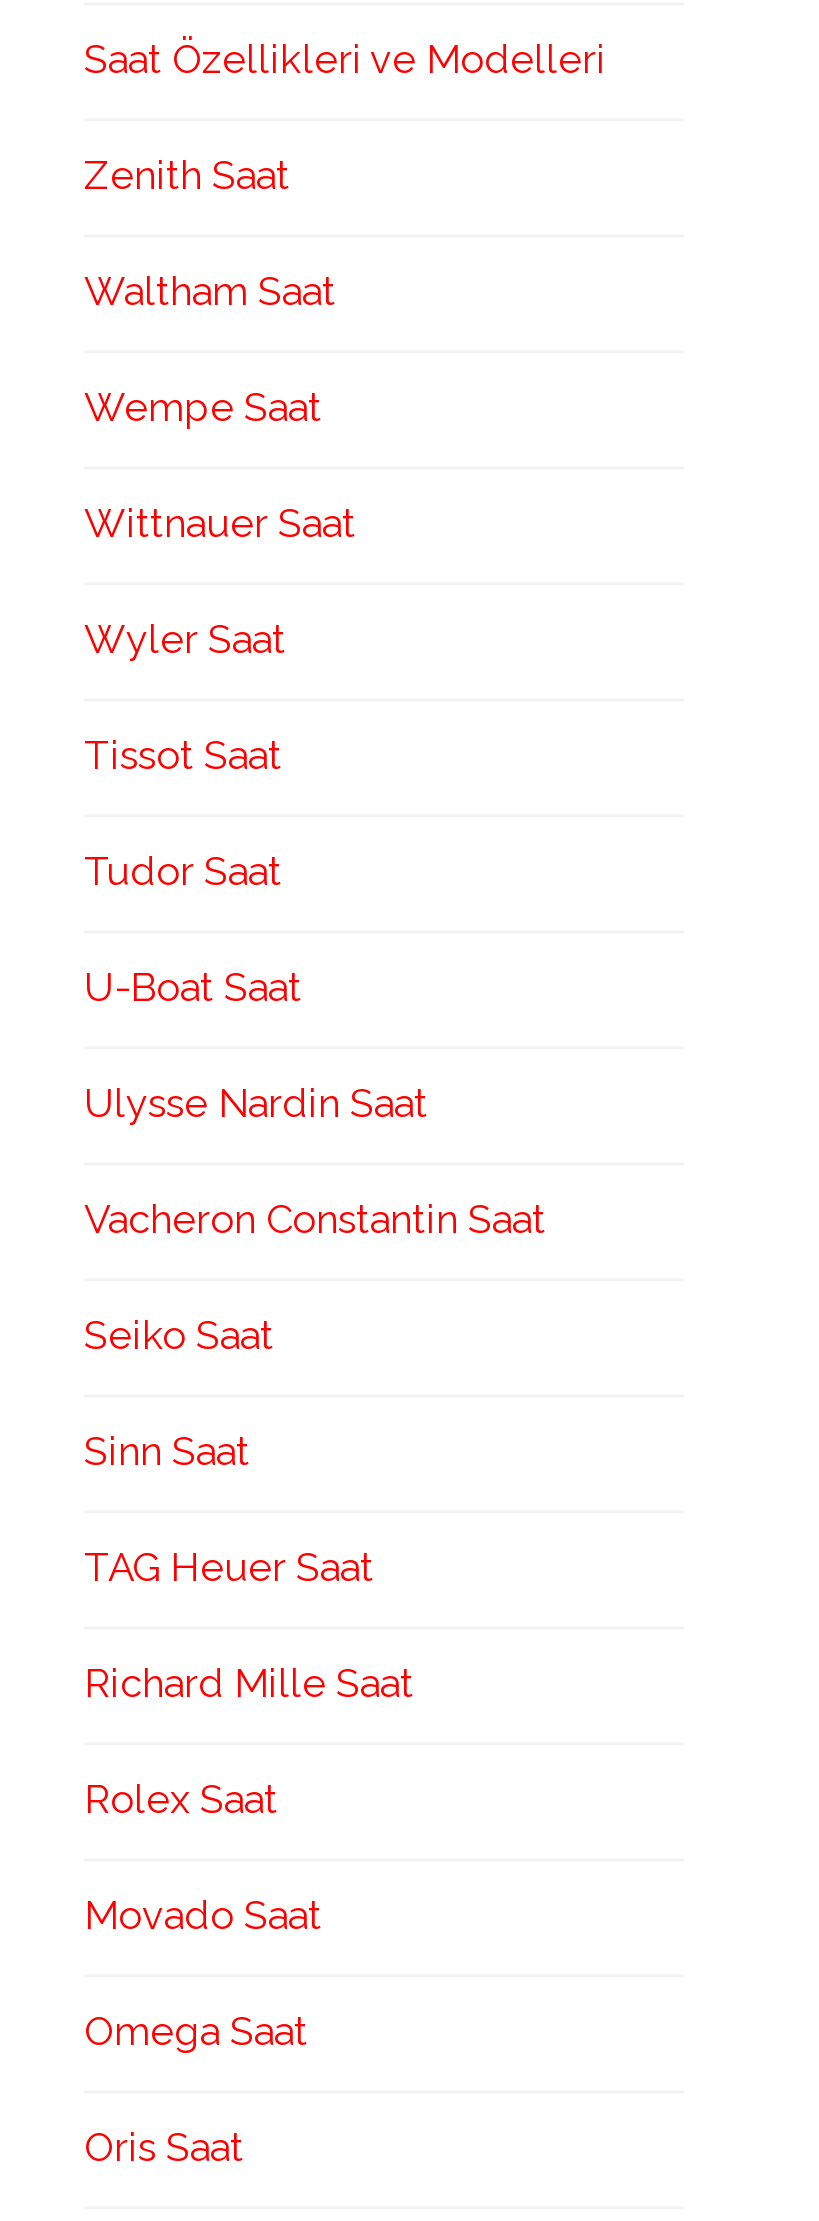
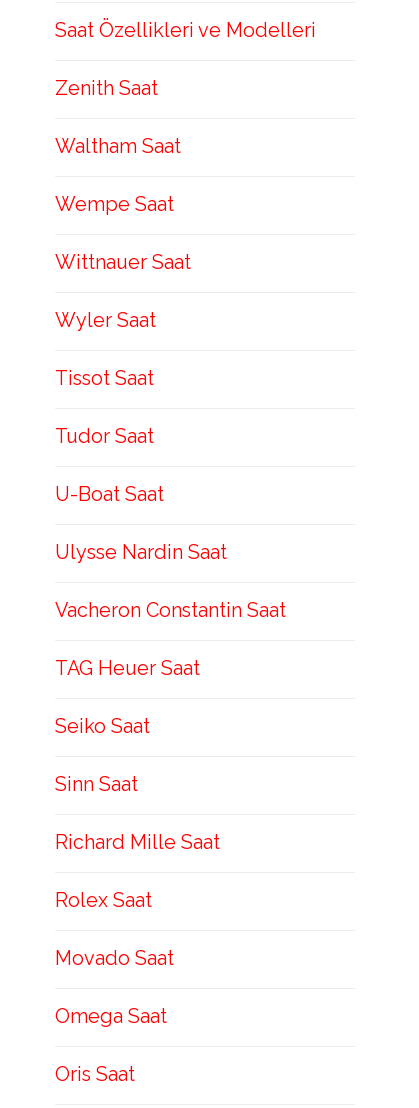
moved down: Seiko Saat | Sinn Saat

moved up: TAG Heuer Saat
